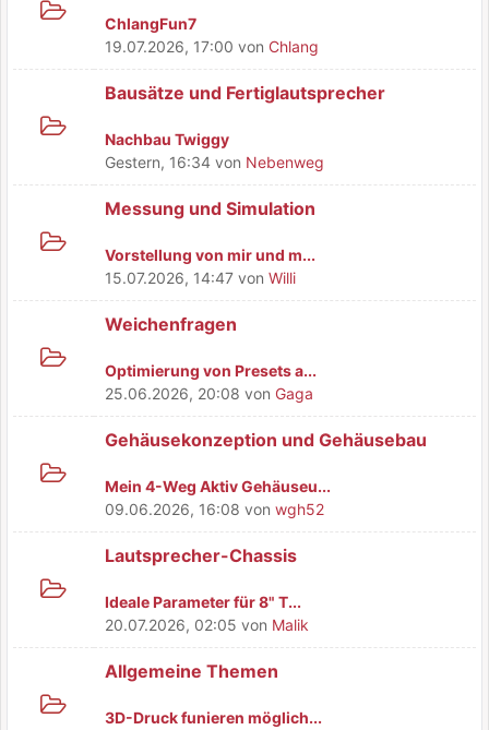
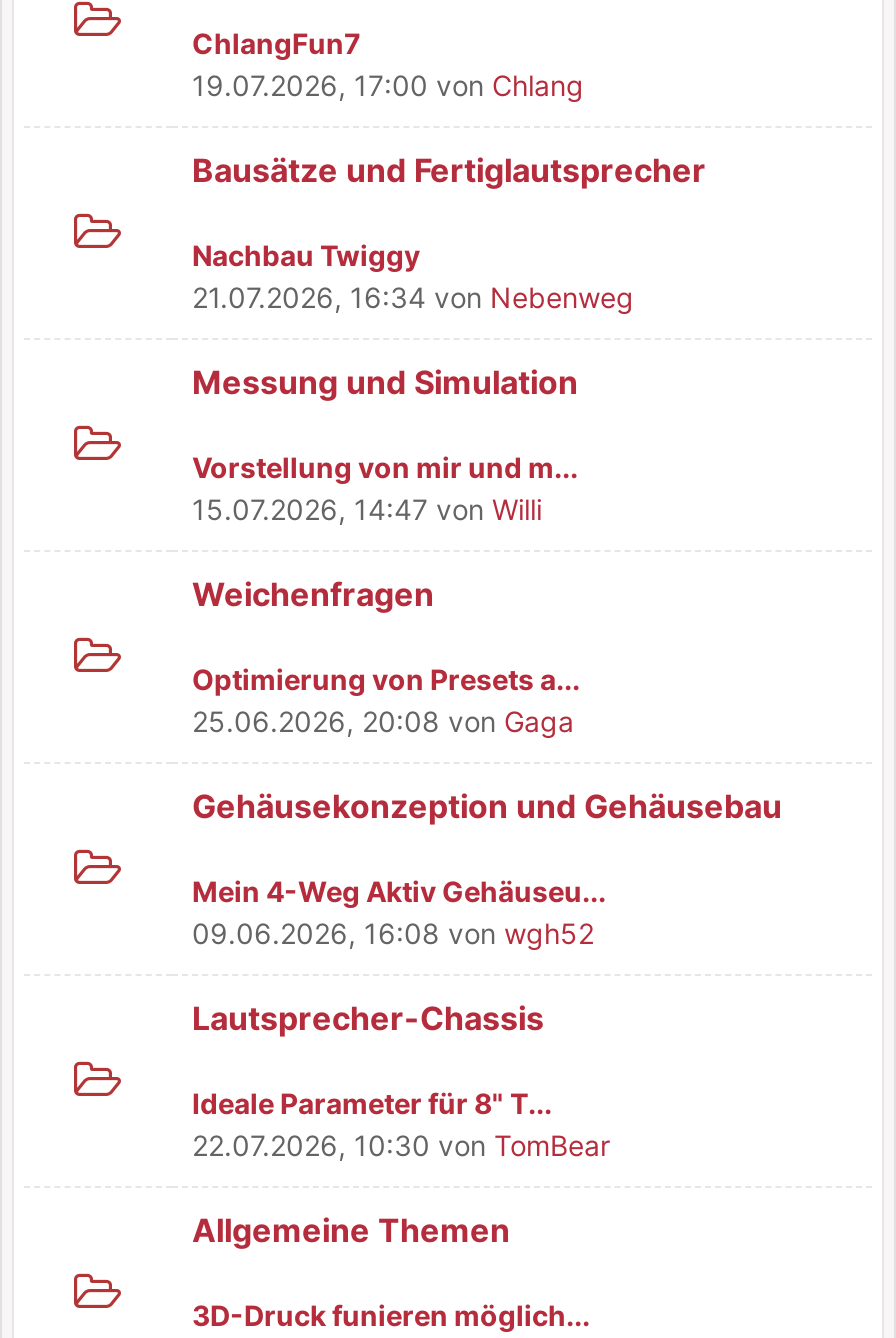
- Gestern, 16:34 von Nebenweg
+ 21.07.2026, 16:34 von Nebenweg

- 20.07.2026, 02:05 von Malik
+ 22.07.2026, 10:30 von TomBear
